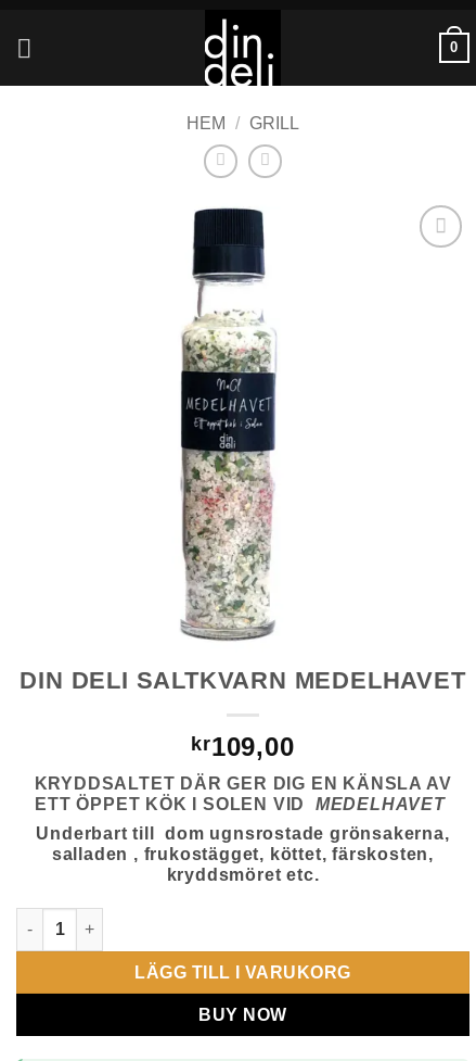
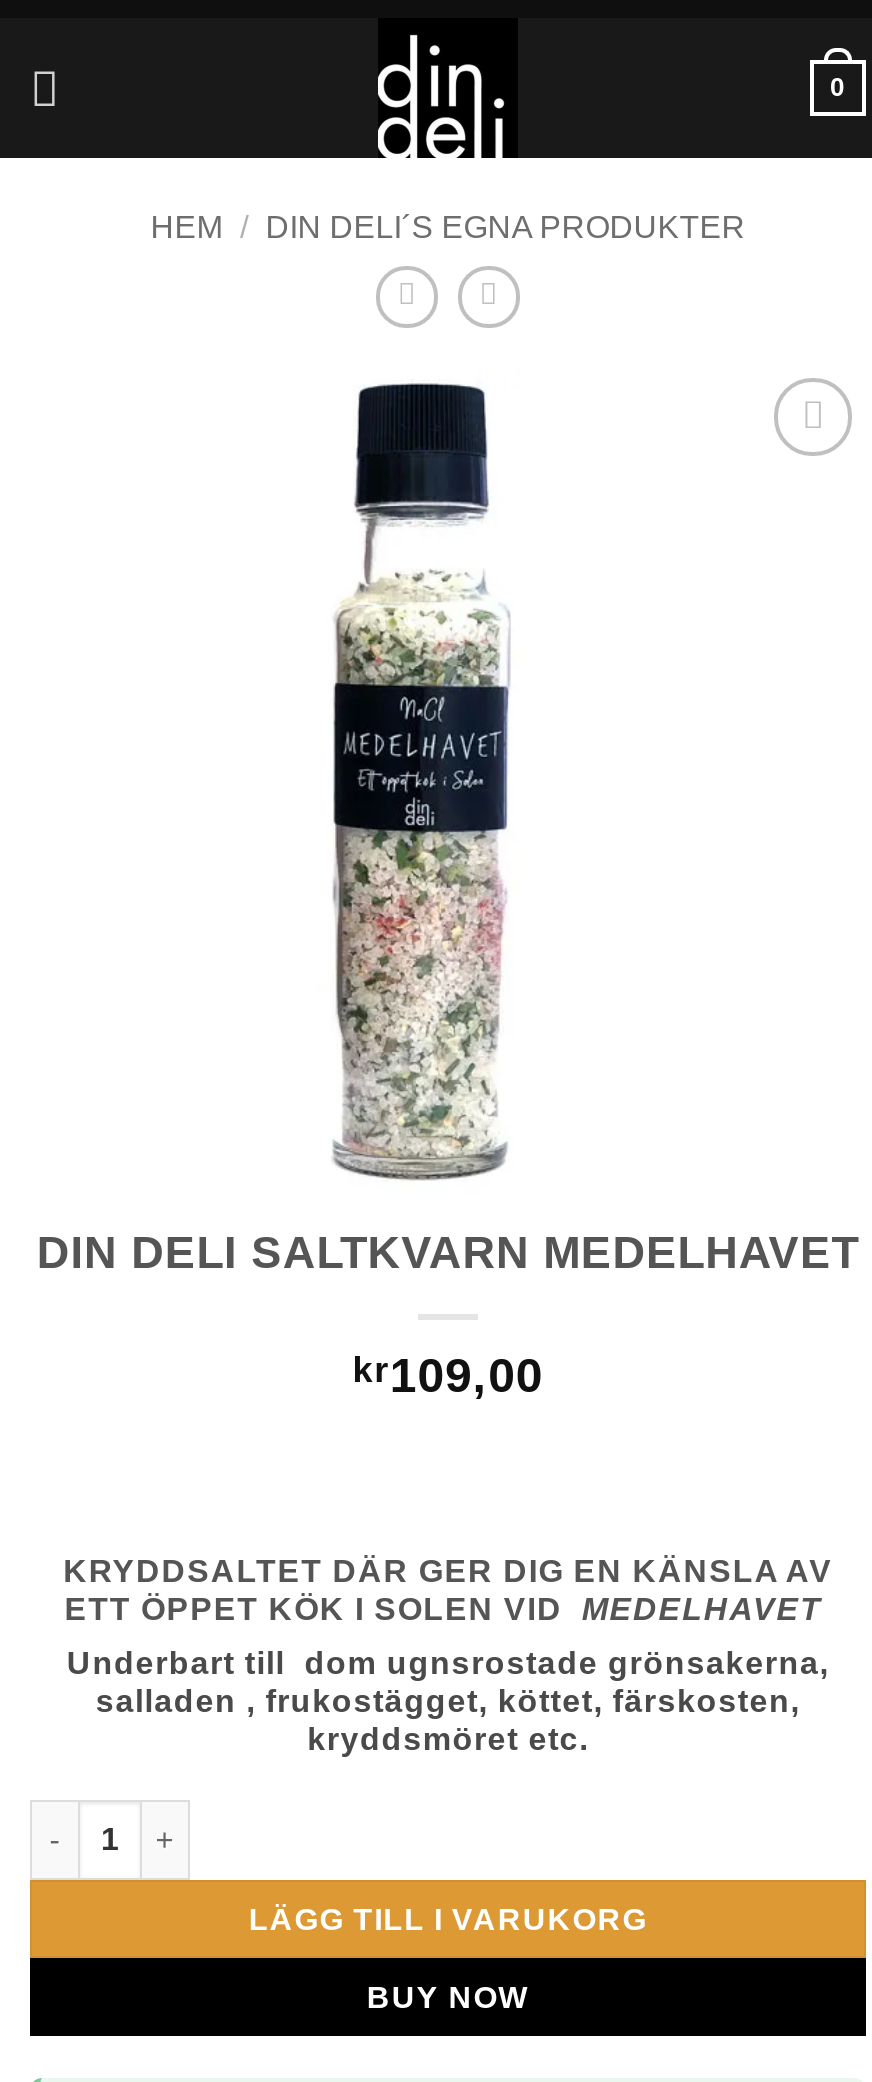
- HEM / GRILL
+ HEM / DIN DELI´S EGNA PRODUKTER
